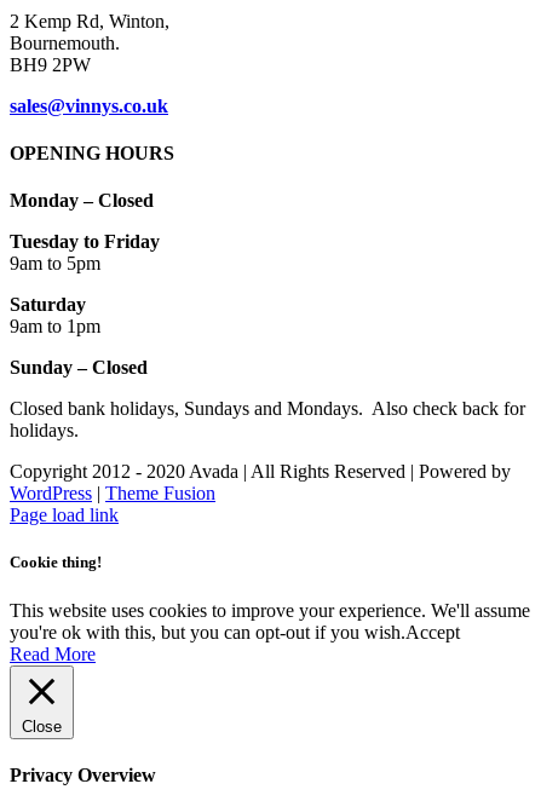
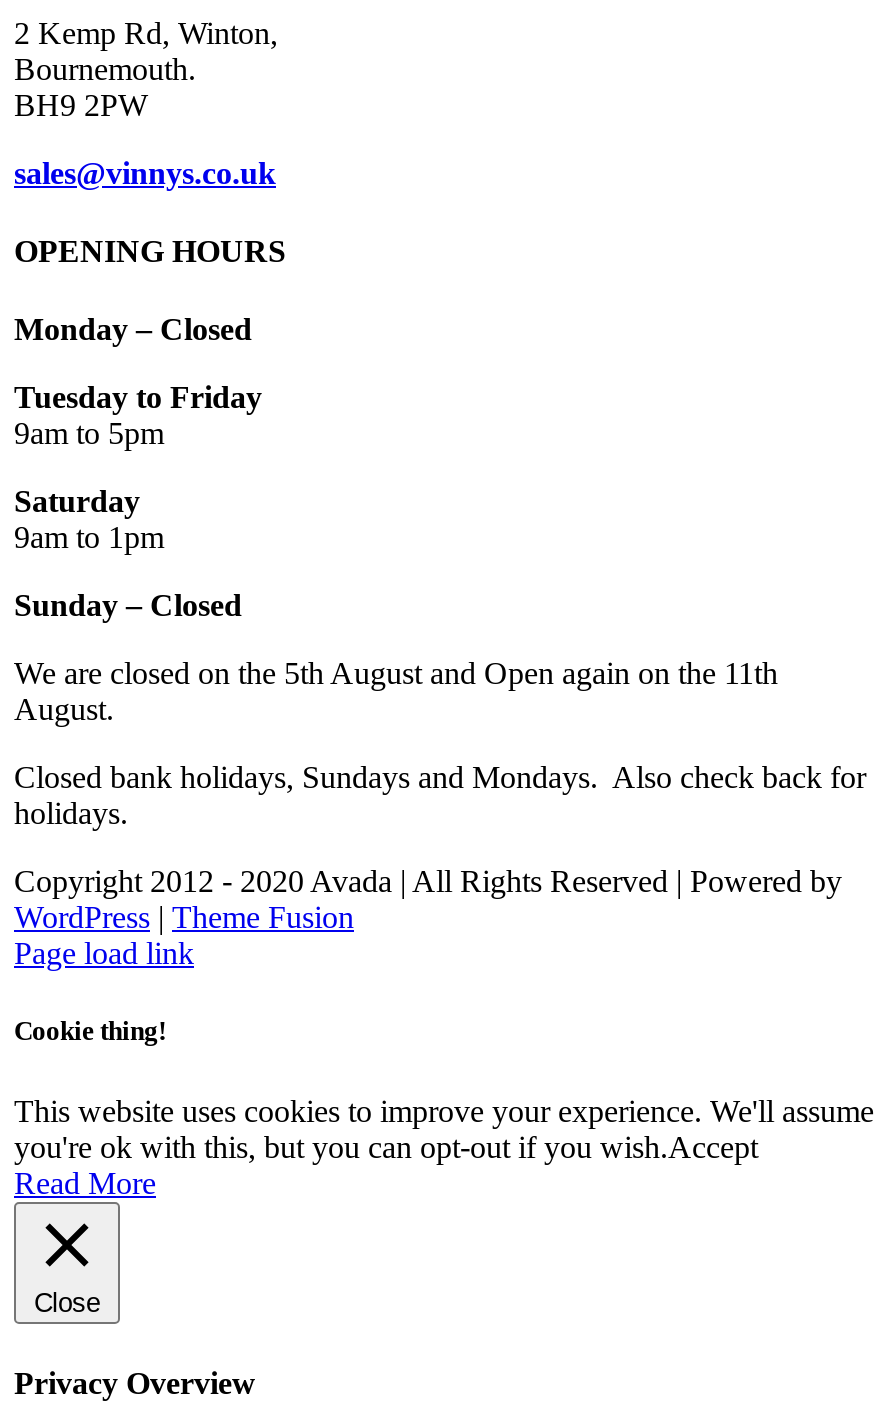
+ We are closed on the 5th August and Open again on the 11th
+ August.
